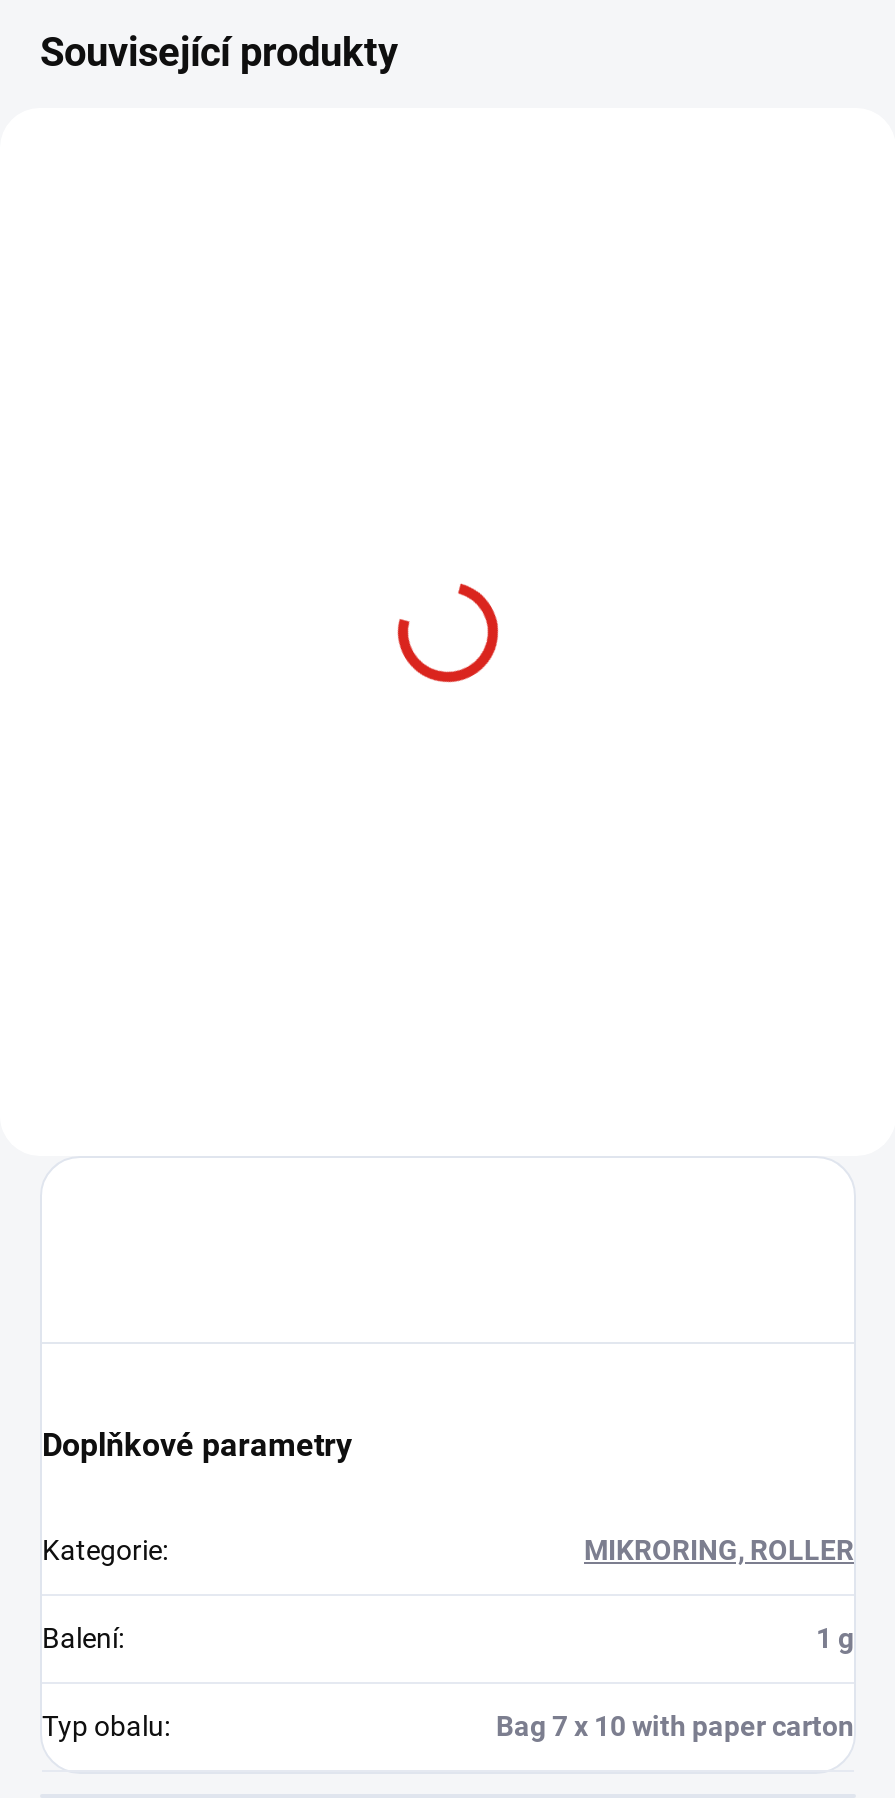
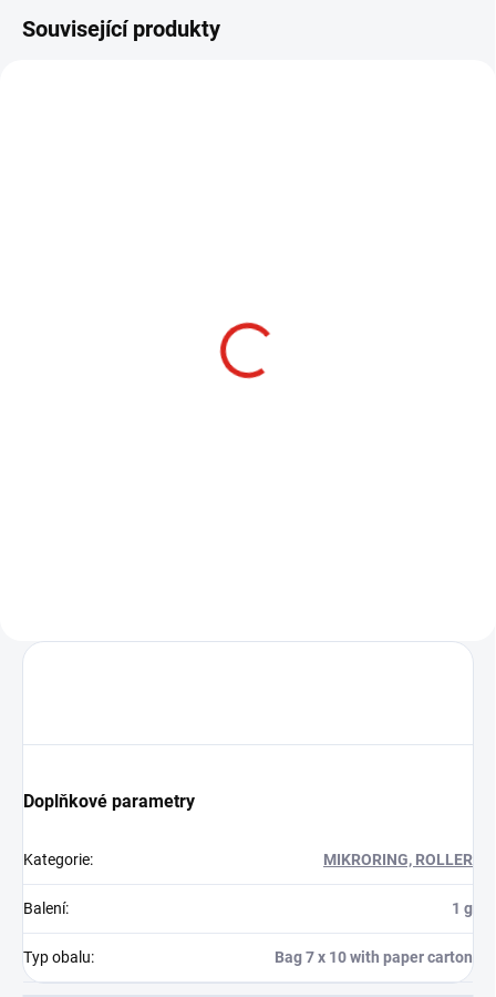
- [image]
+ [image]
